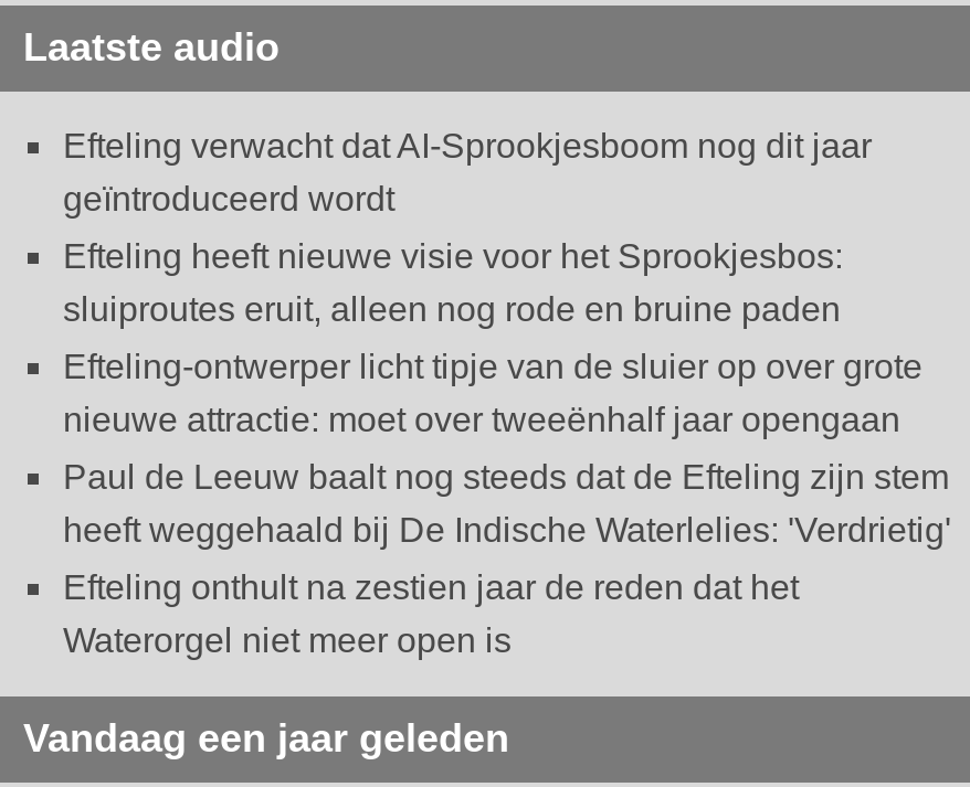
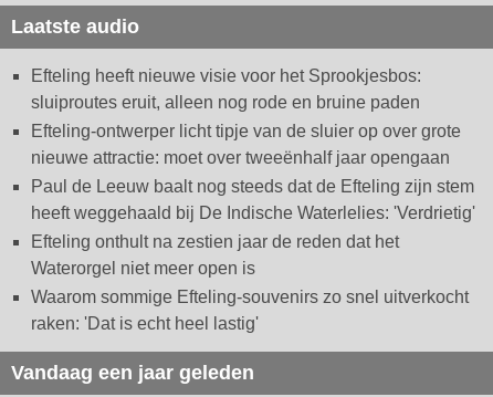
- Efteling verwacht dat AI-Sprookjesboom nog dit jaar
- geïntroduceerd wordt

moved up: Efteling heeft nieuwe visie voor het Sprookjesbos: | sluiproutes eruit, alleen nog rode en bruine paden | Efteling-ontwerper licht tipje van de sluier op over grote | nieuwe attractie: moet over tweeënhalf jaar opengaan | Paul de Leeuw baalt nog steeds dat de Efteling zijn stem | heeft weggehaald bij De Indische Waterlelies: 'Verdrietig' | Efteling onthult na zestien jaar de reden dat het | Waterorgel niet meer open is

+ Waarom sommige Efteling-souvenirs zo snel uitverkocht
+ raken: 'Dat is echt heel lastig'
